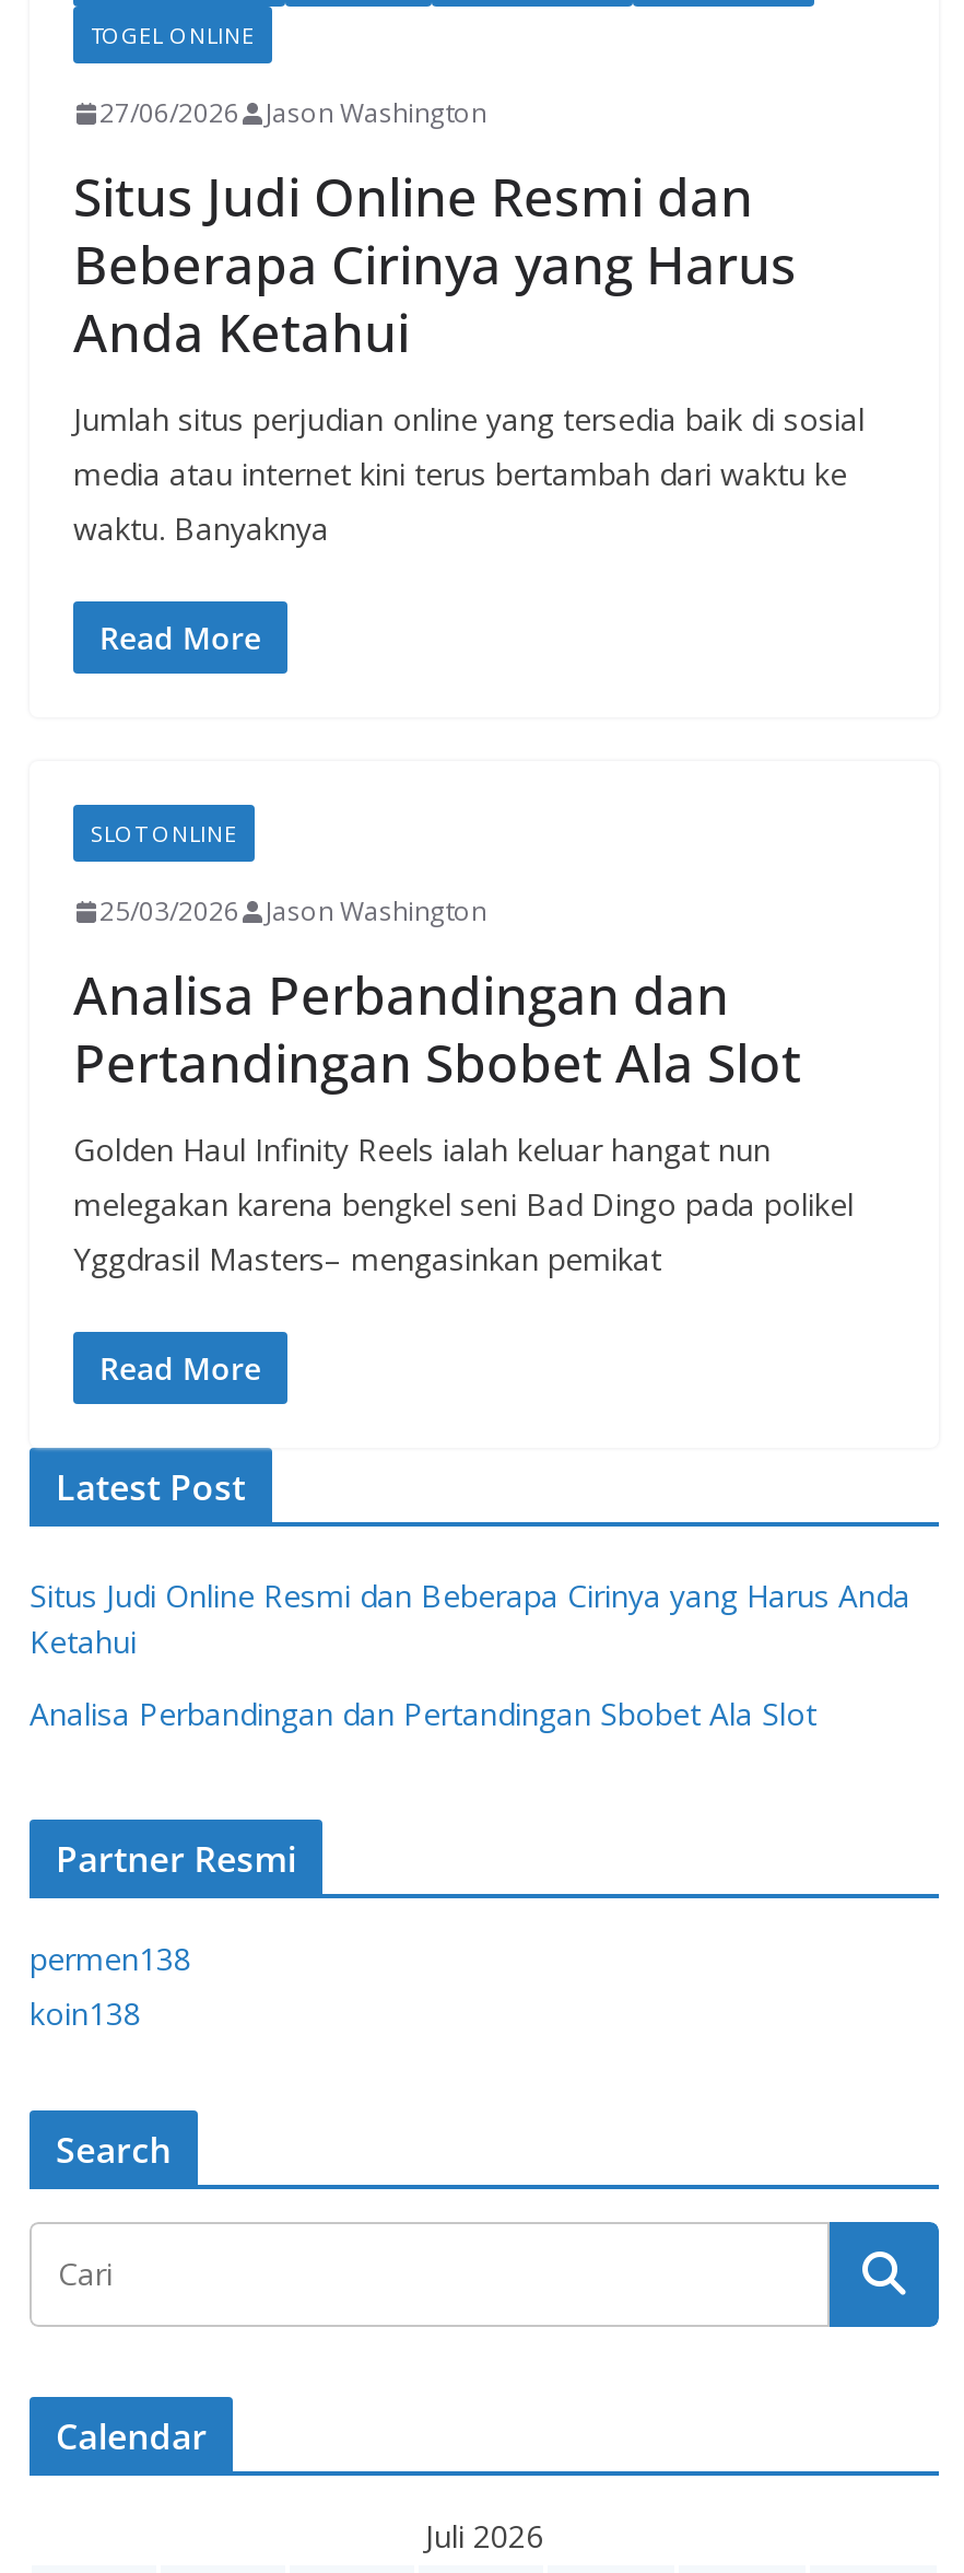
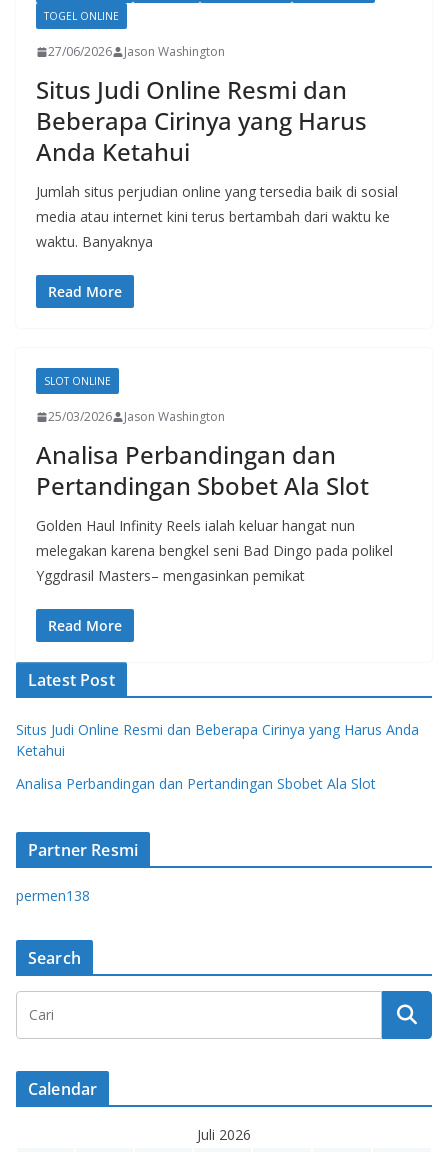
- koin138
